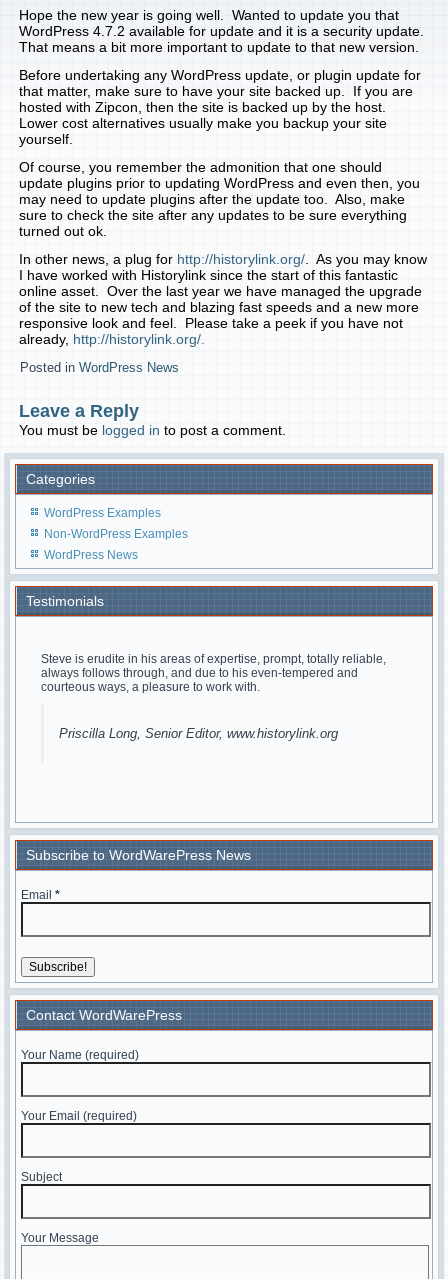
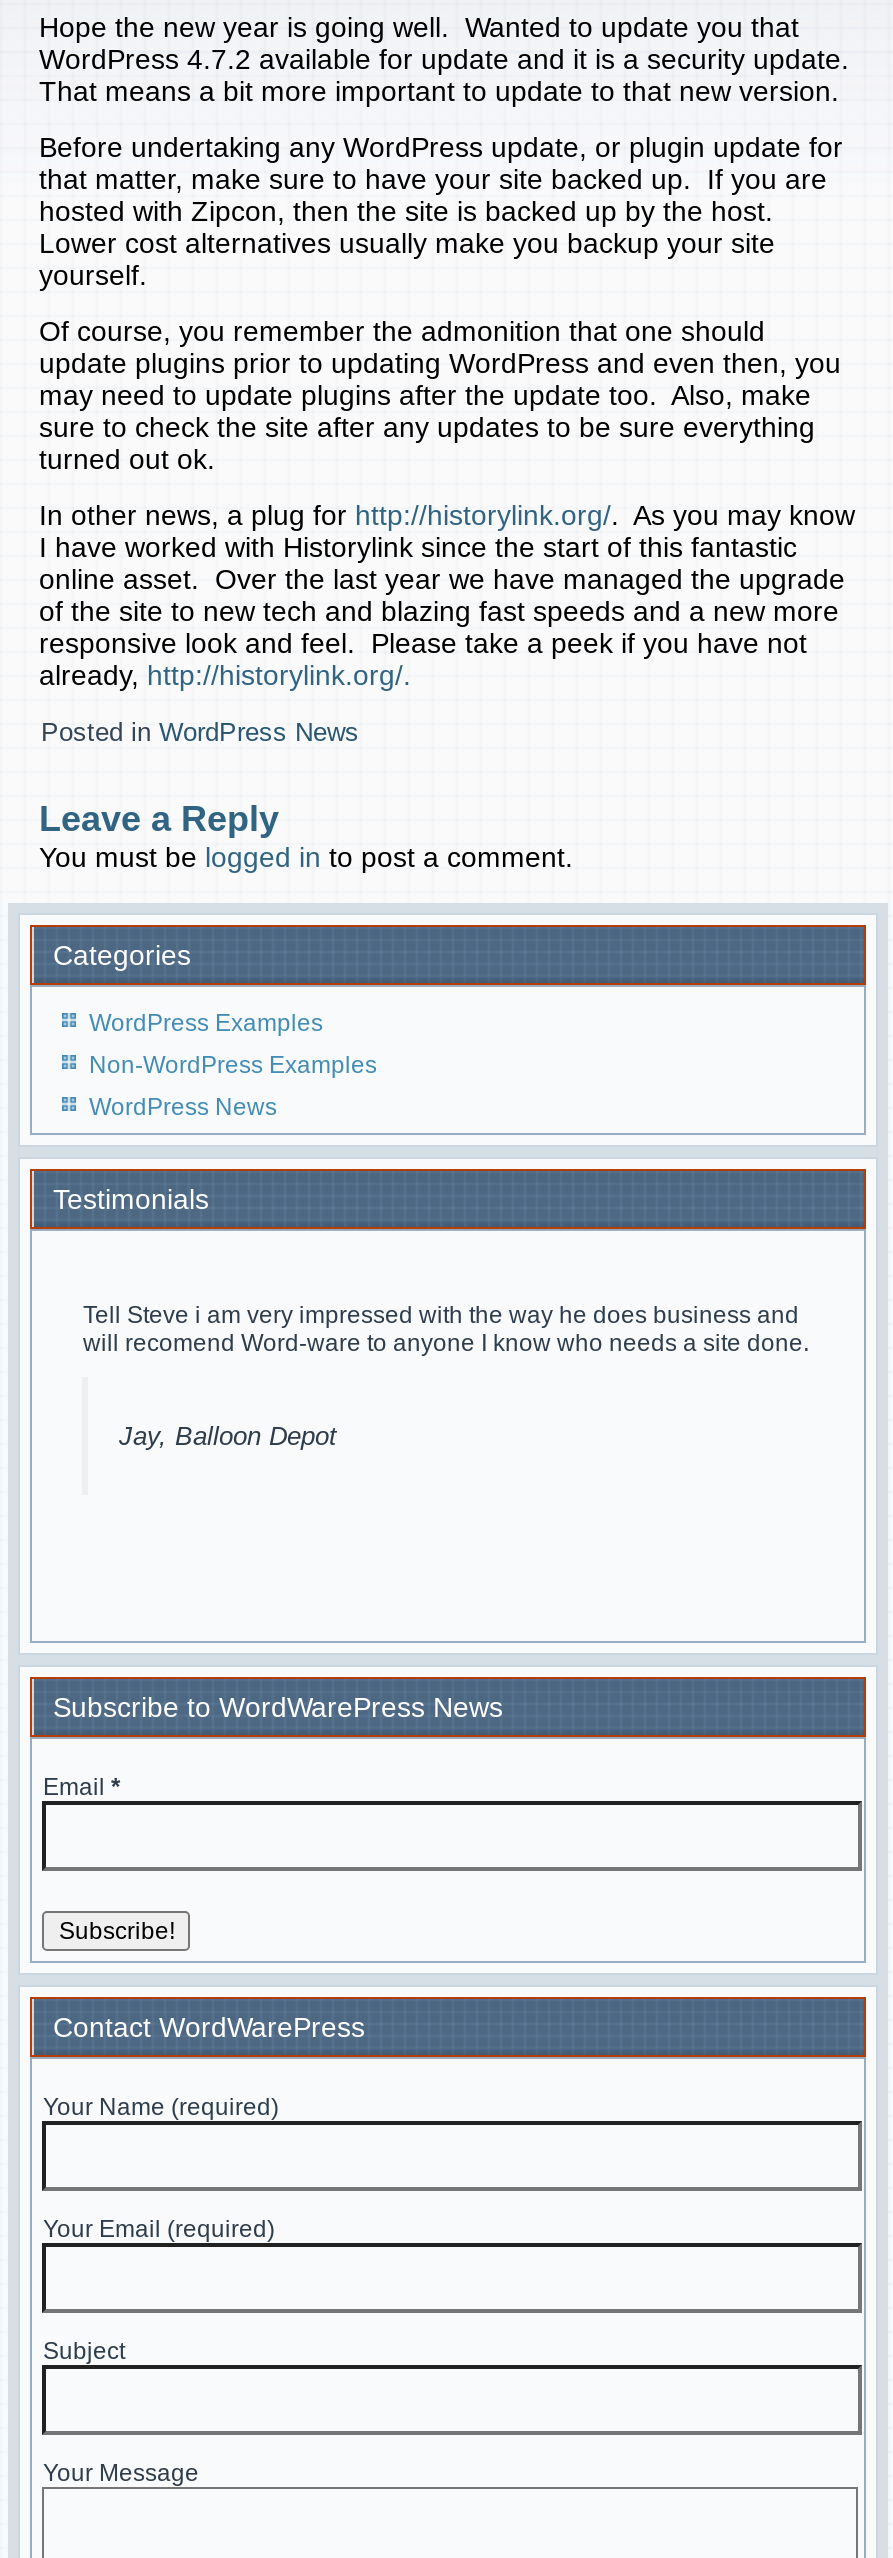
- Steve is erudite in his areas of expertise, prompt, totally reliable,
- always follows through, and due to his even-tempered and
- courteous ways, a pleasure to work with.
+ Tell Steve i am very impressed with the way he does business and
+ will recomend Word-ware to anyone I know who needs a site done.

- Priscilla Long, Senior Editor, www.historylink.org
+ Jay, Balloon Depot
